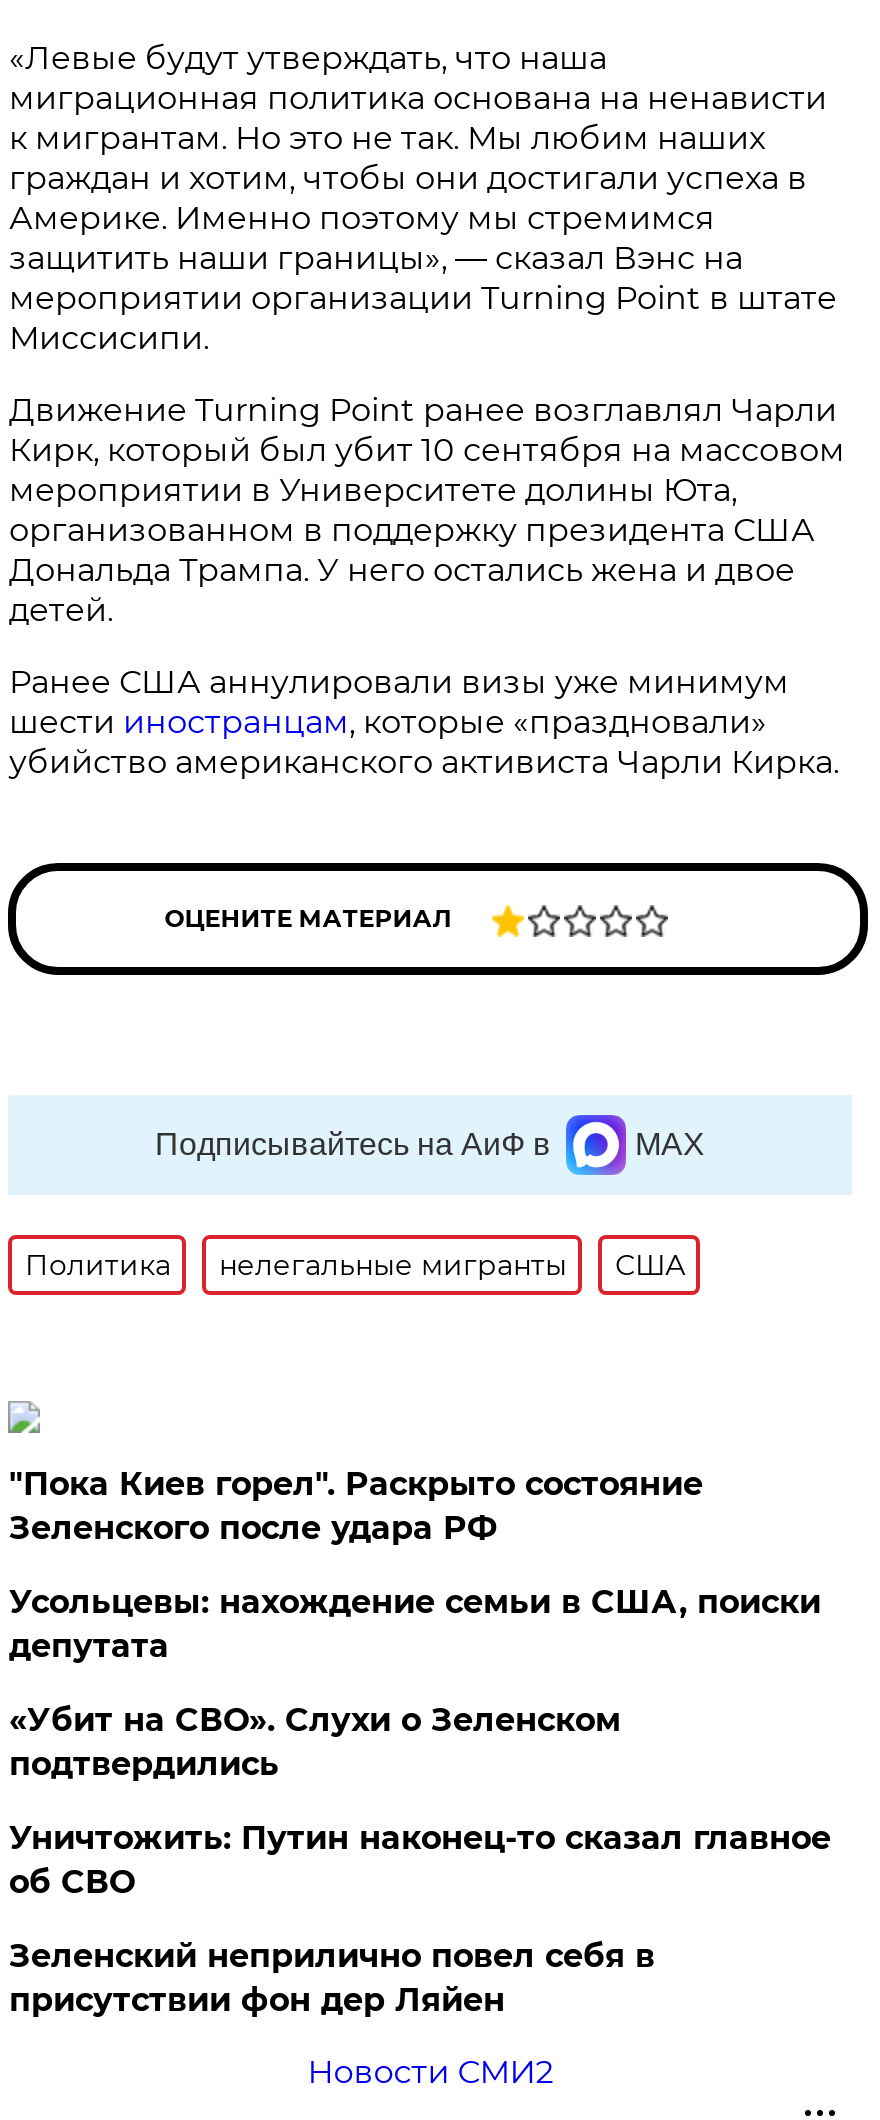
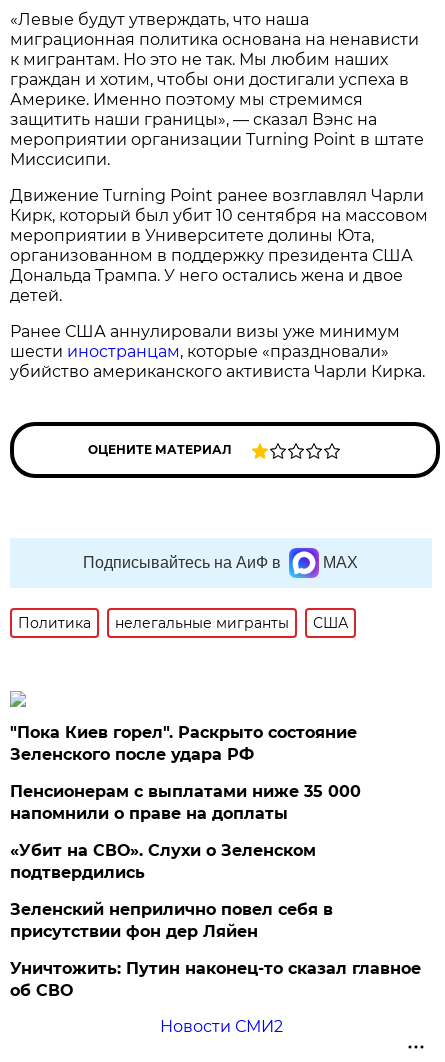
- Усольцевы: нахождение семьи в США, поиски
- депутата
+ Пенсионерам с выплатами ниже 35 000
+ напомнили о праве на доплаты

moved down: Уничтожить: Путин наконец-то сказал главное | об СВО

moved up: Зеленский неприлично повел cебя в | присутствии фон дер Ляйен
